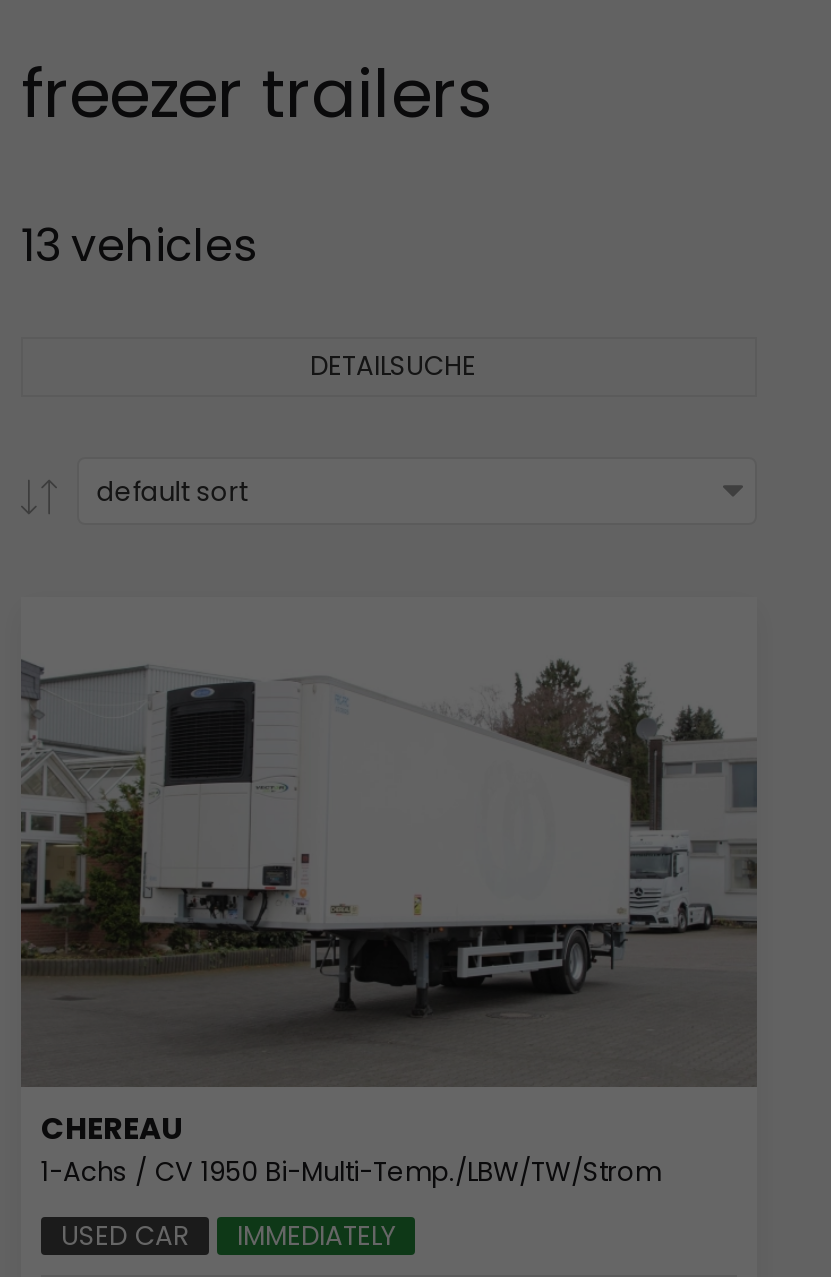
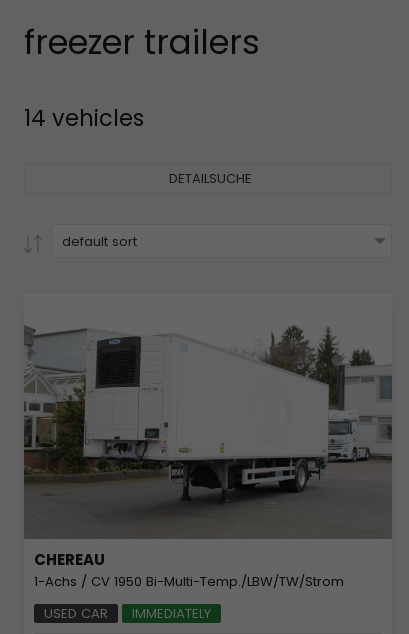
- 13 vehicles
+ 14 vehicles
